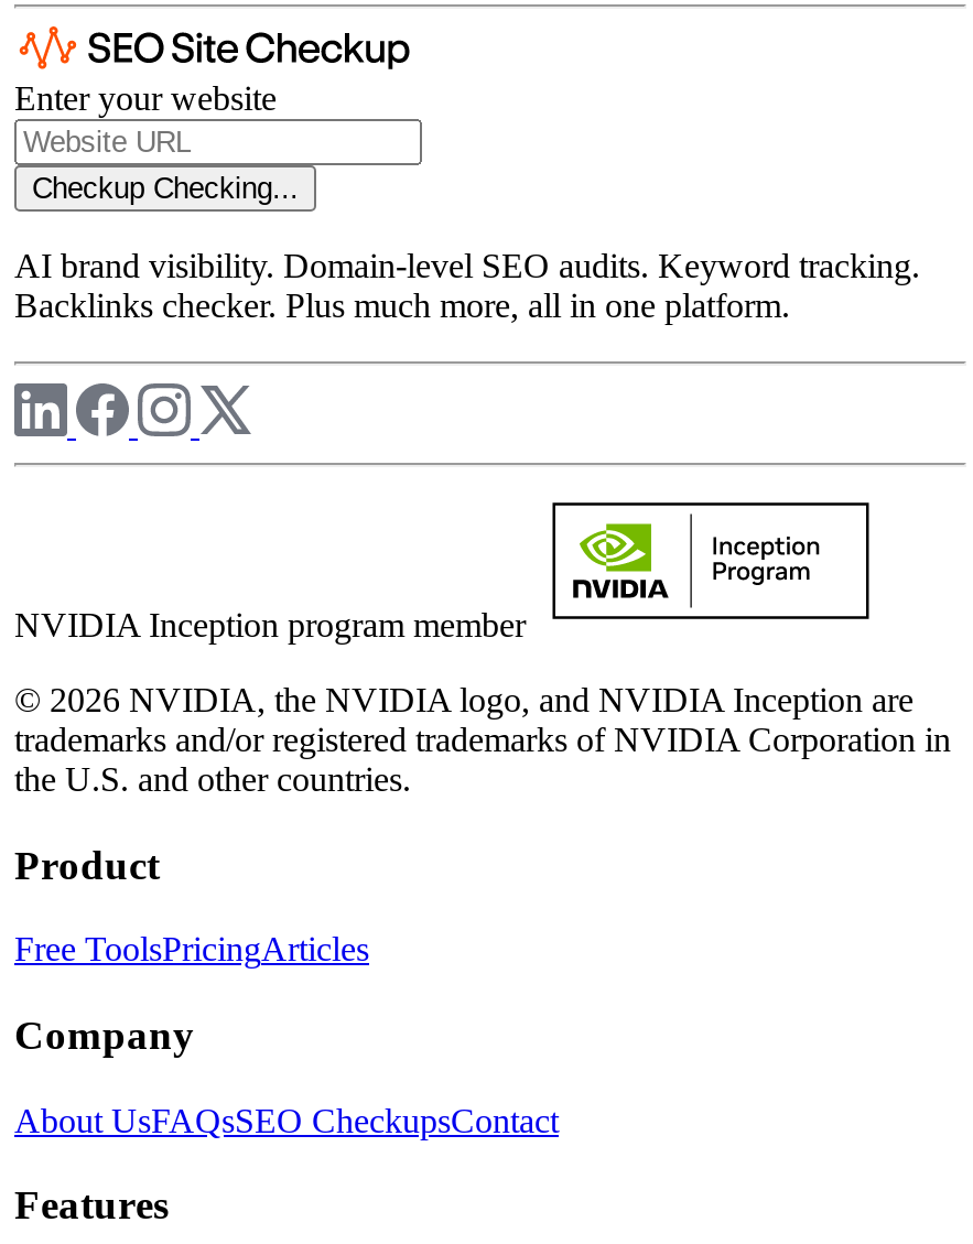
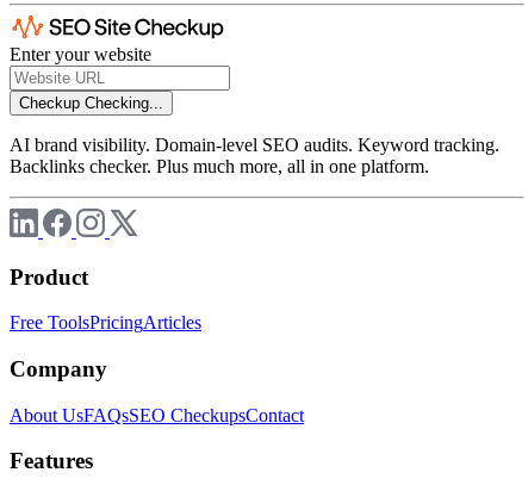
- [image]
- NVIDIA Inception program member
- © 2026 NVIDIA, the NVIDIA logo, and NVIDIA Inception are
- trademarks and/or registered trademarks of NVIDIA Corporation in
- the U.S. and other countries.
